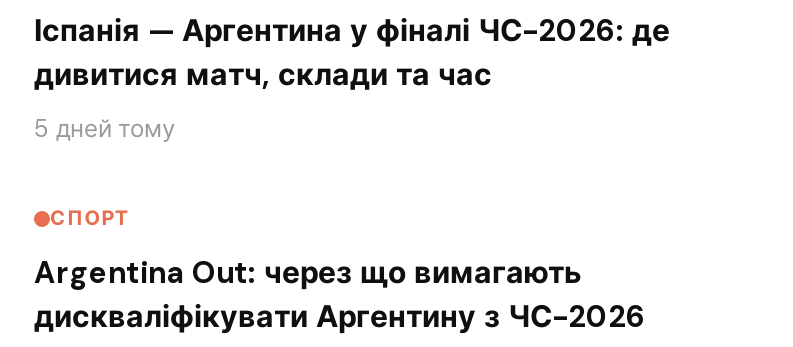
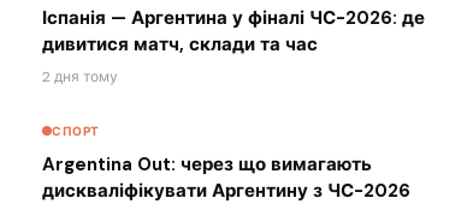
- 5 дней тому
+ 2 дня тому
